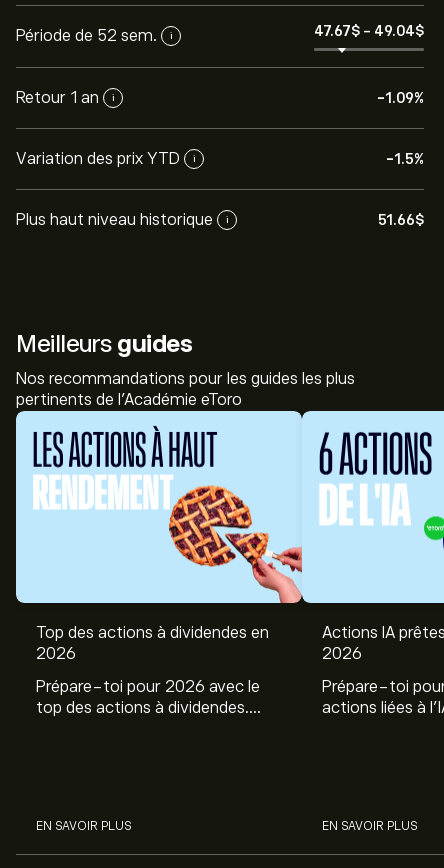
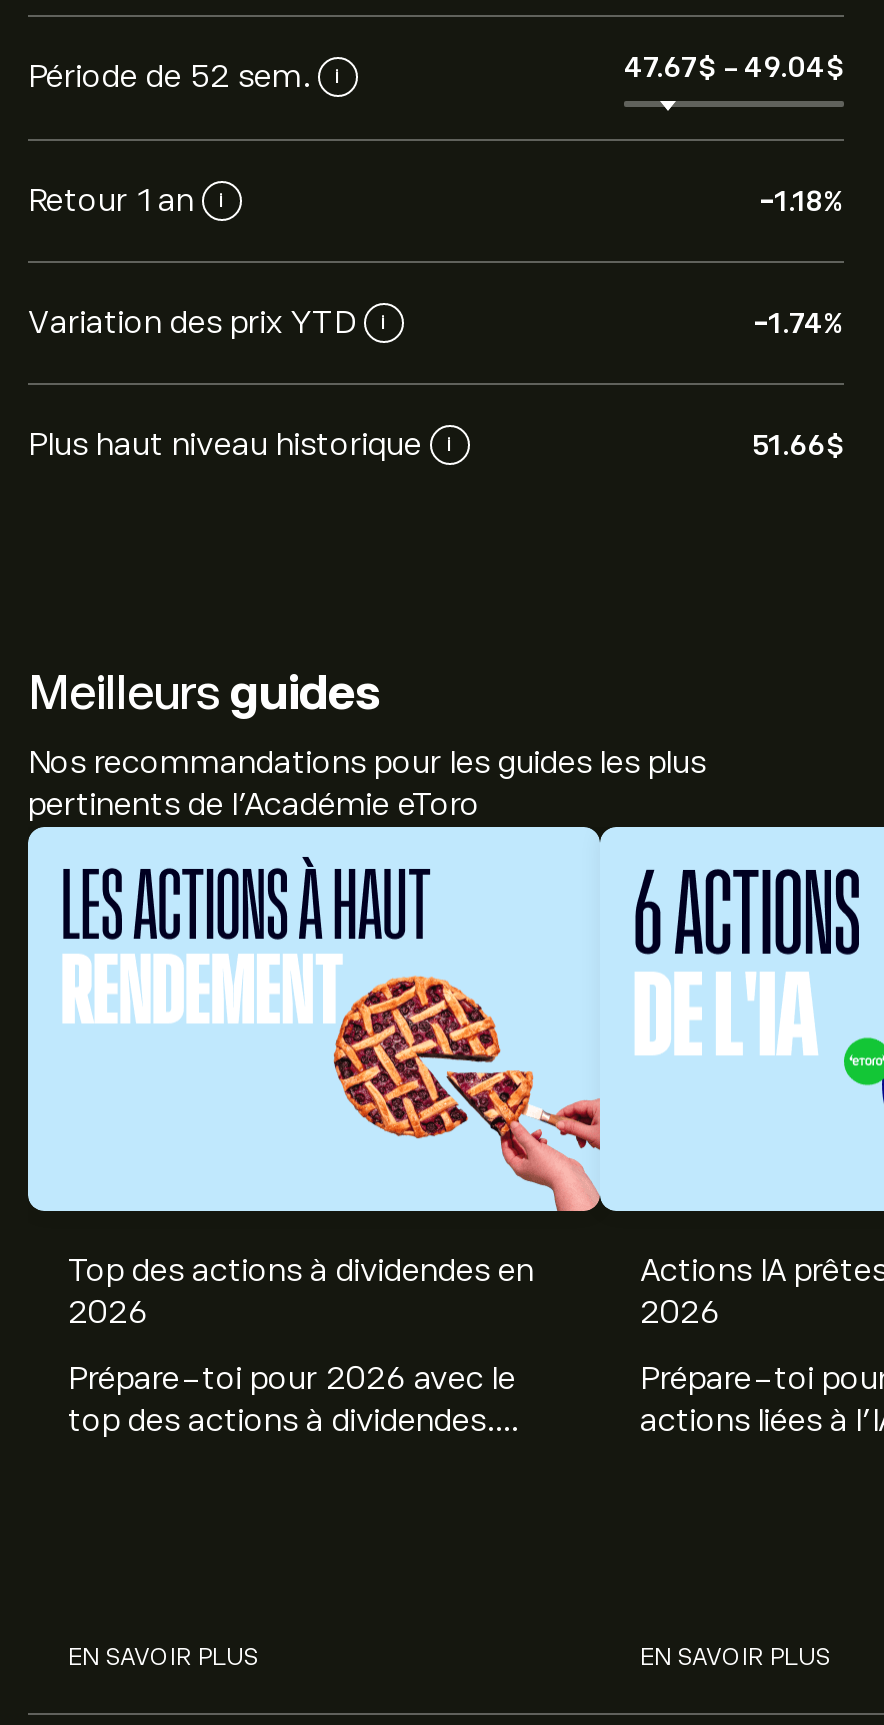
- -1.09%
+ -1.18%

- -1.5%
+ -1.74%
